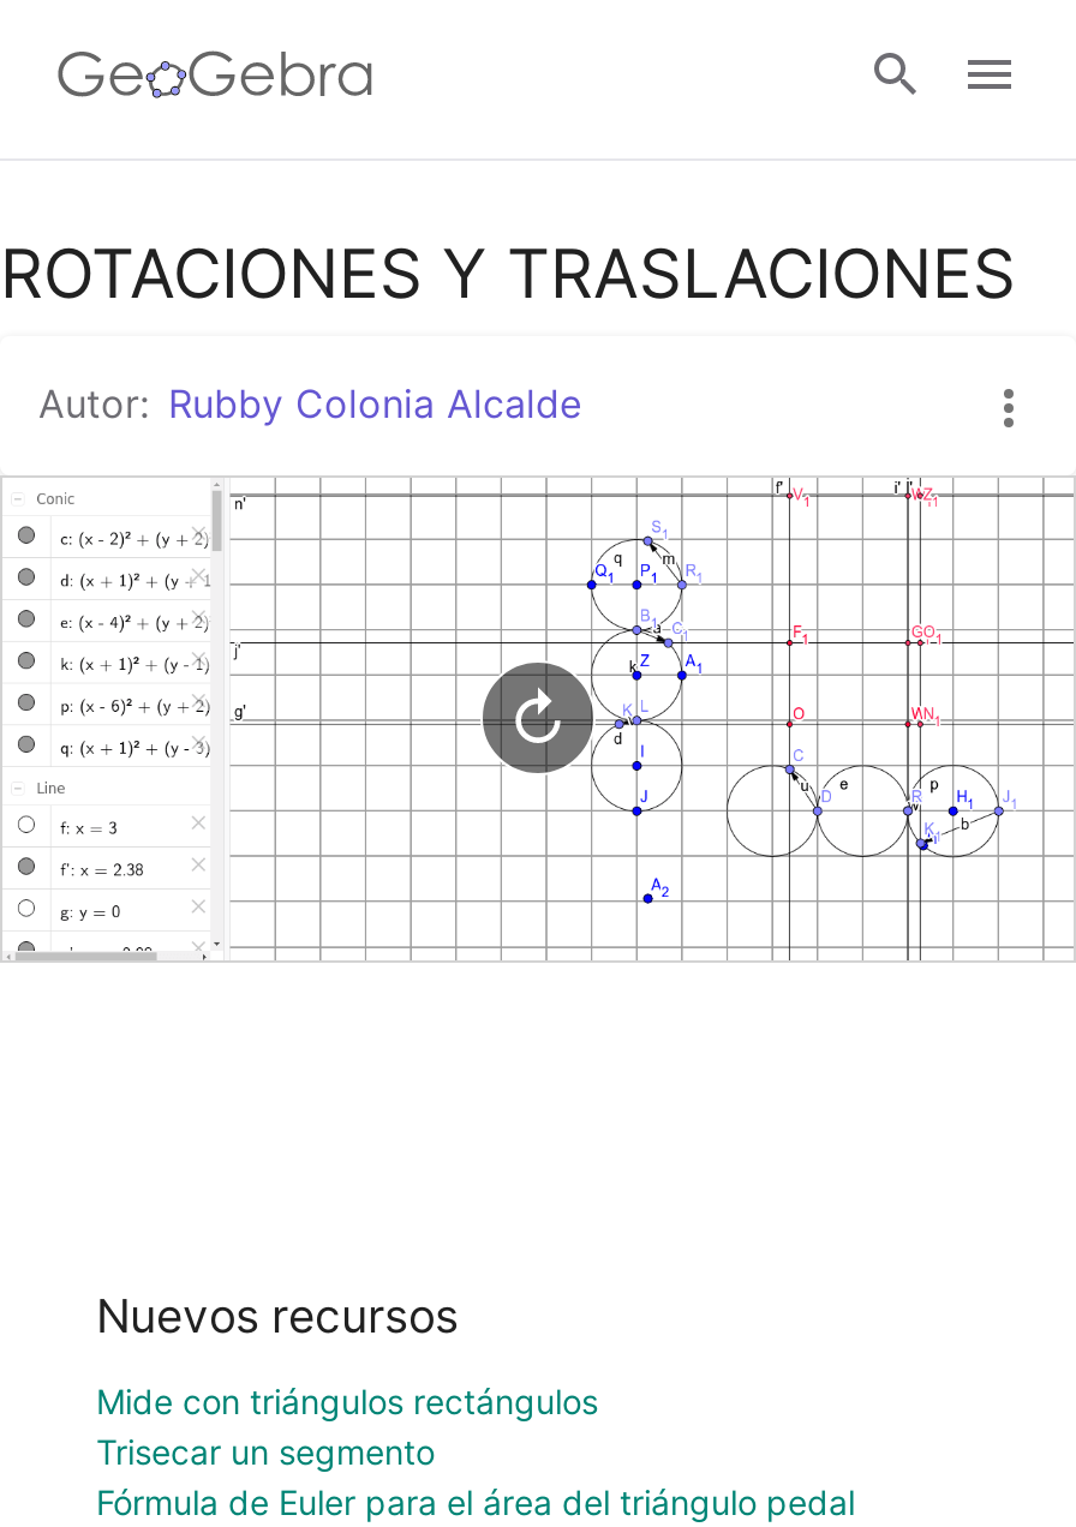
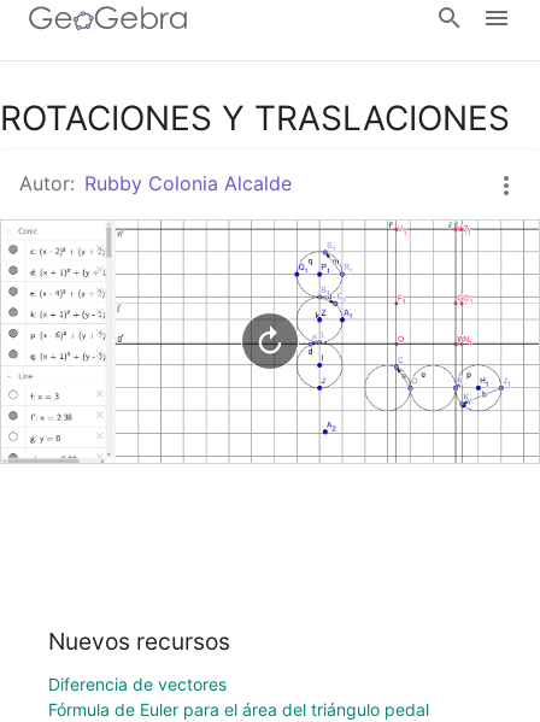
- Mide con triángulos rectángulos
- Trisecar un segmento
+ Diferencia de vectores
